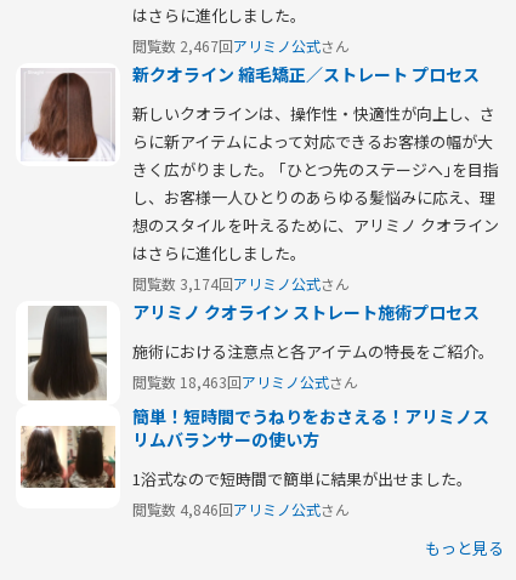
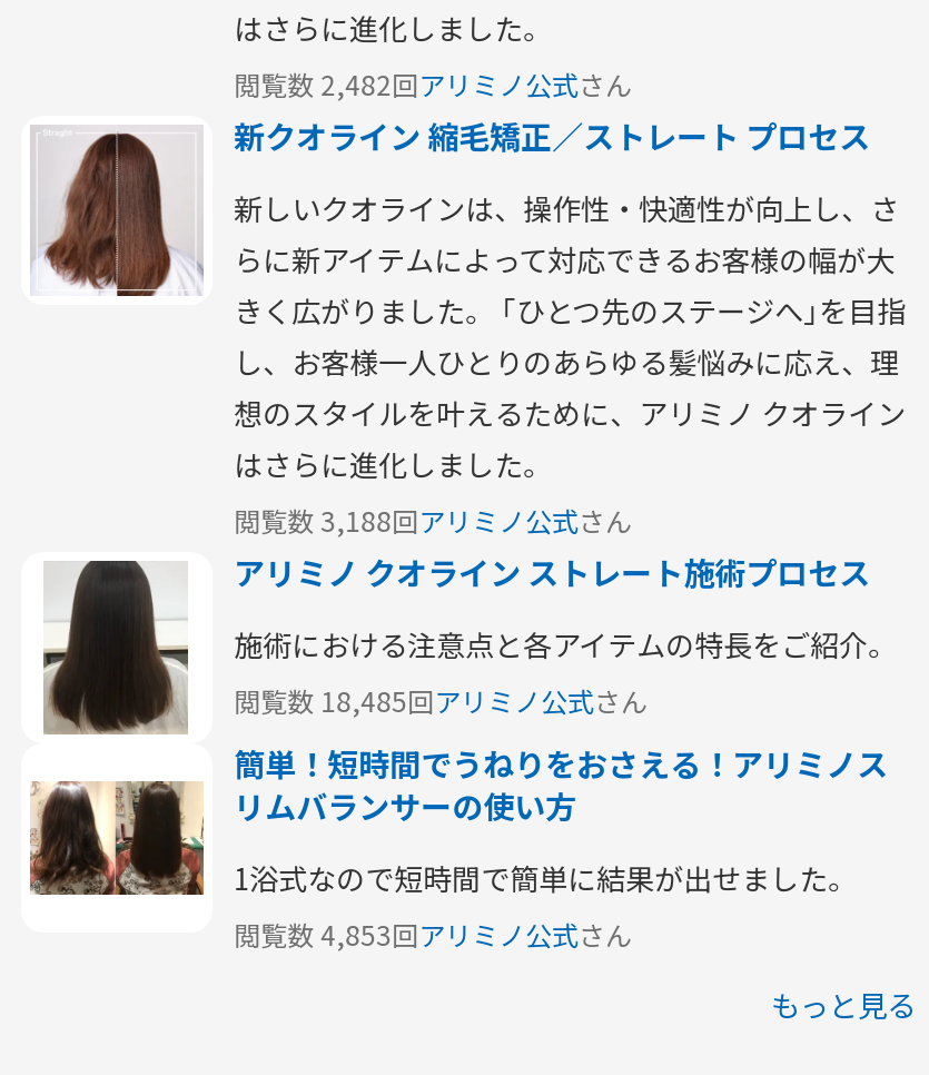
- 閲覧数 2,467回アリミノ公式さん
+ 閲覧数 2,482回アリミノ公式さん

- 閲覧数 3,174回アリミノ公式さん
+ 閲覧数 3,188回アリミノ公式さん

- 閲覧数 18,463回アリミノ公式さん
+ 閲覧数 18,485回アリミノ公式さん

- 閲覧数 4,846回アリミノ公式さん
+ 閲覧数 4,853回アリミノ公式さん
